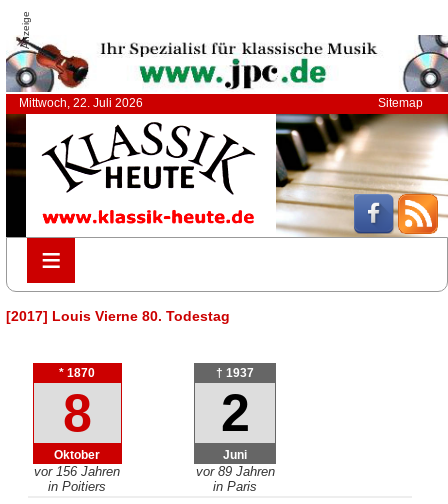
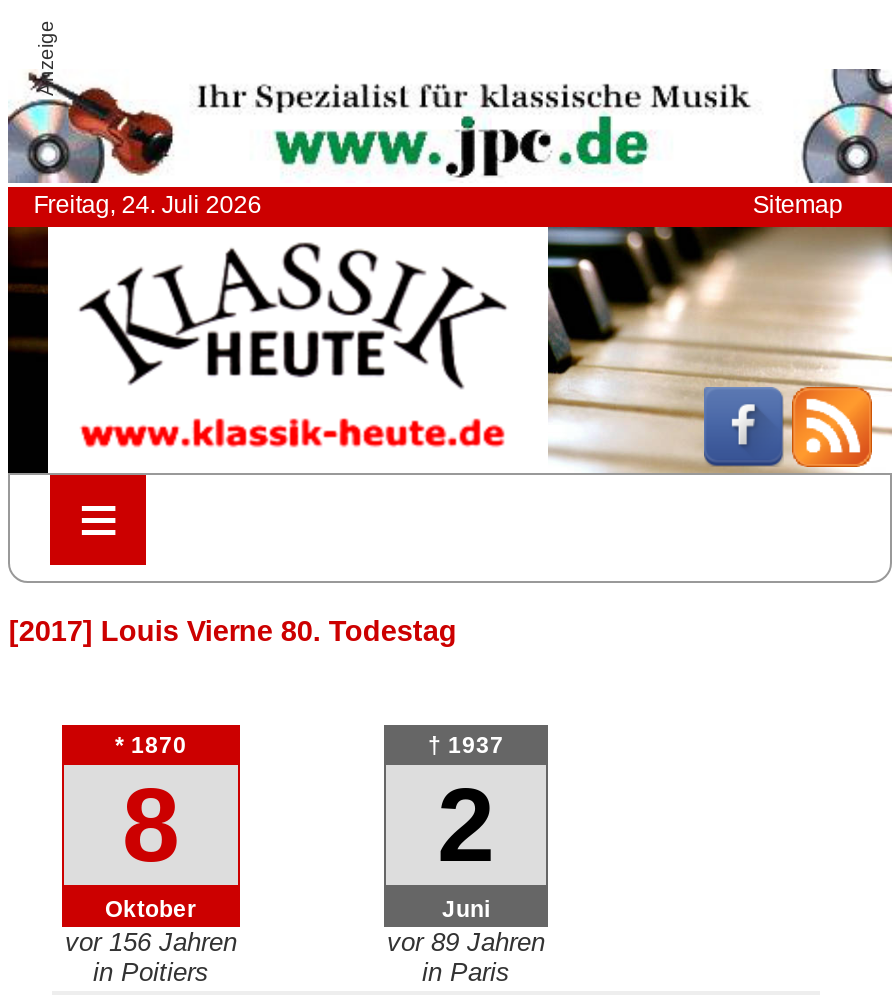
- Mittwoch, 22. Juli 2026
+ Freitag, 24. Juli 2026
